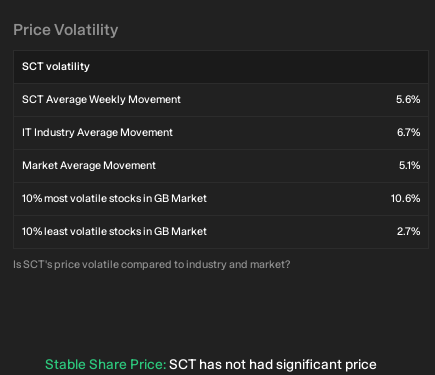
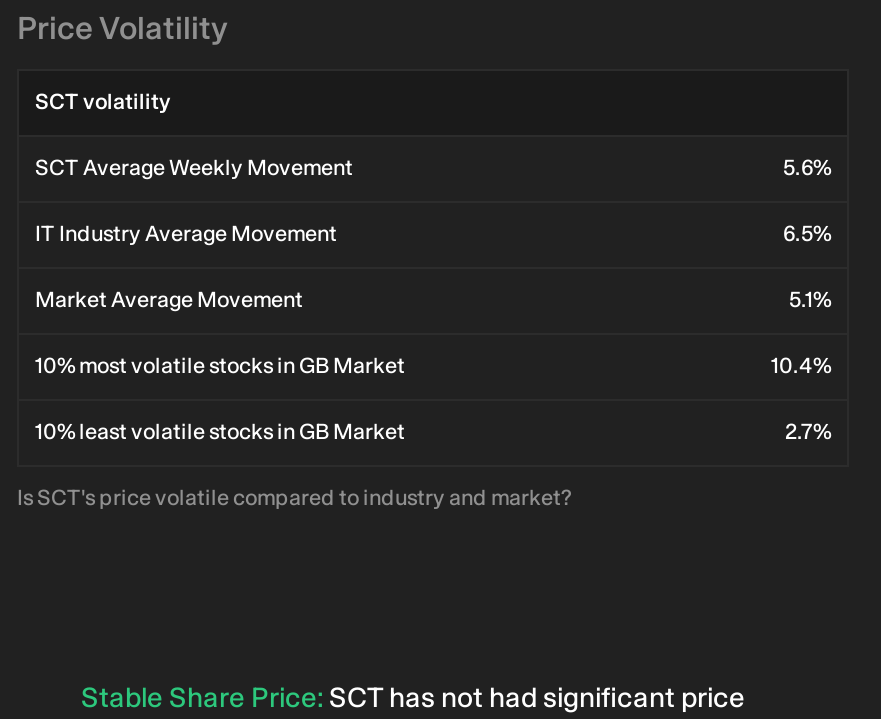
- 6.7%
+ 6.5%

- 10.6%
+ 10.4%
